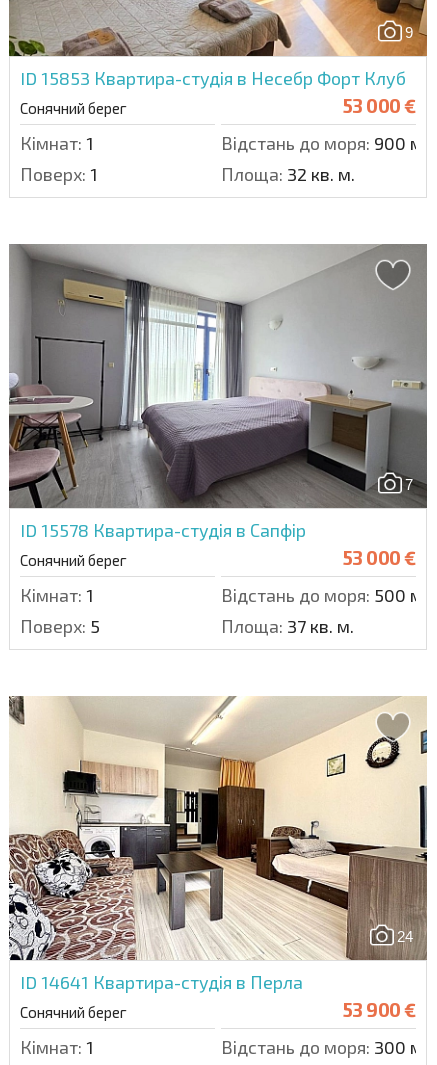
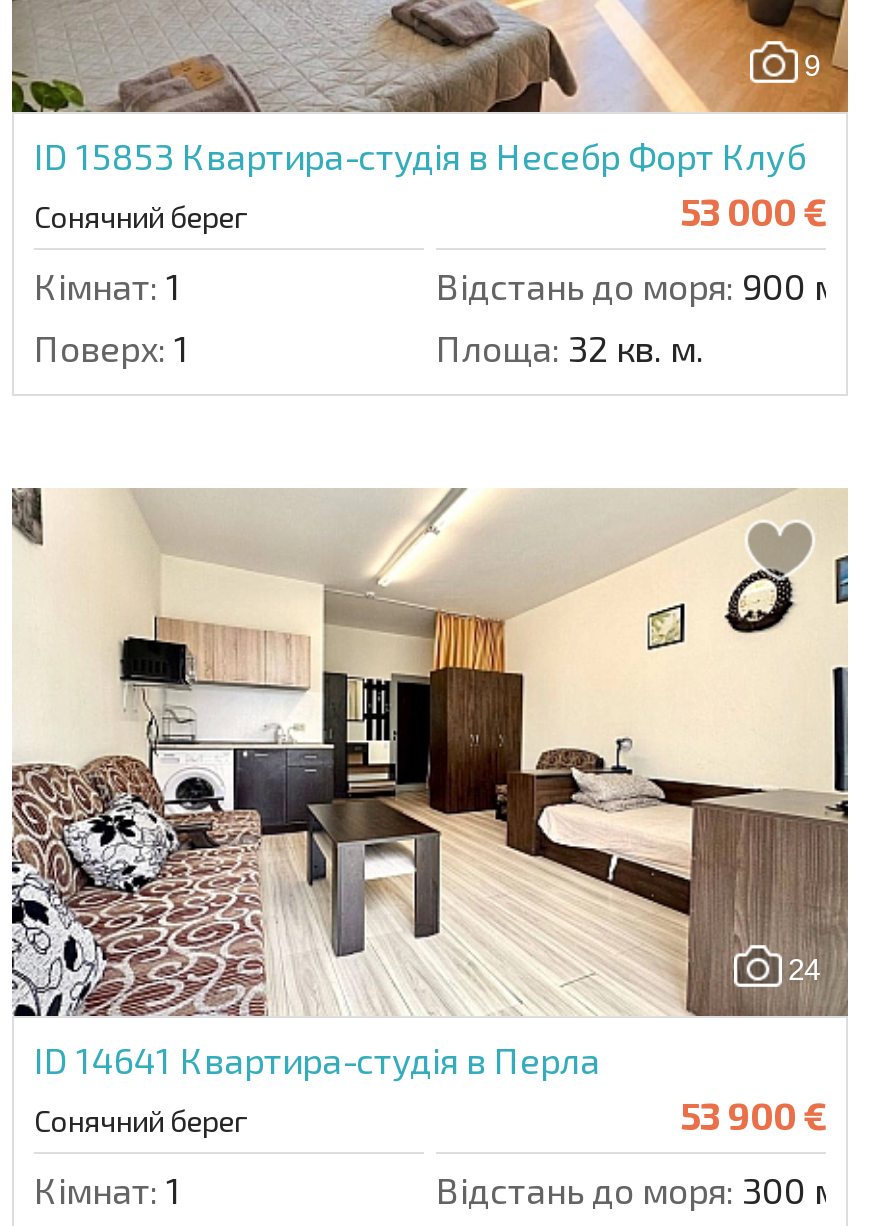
- [image]
- 7
- ID 15578 Квартира-студія в Сапфір
- Сонячний берег
- 53 000 €
- Кімнат: 1
- Відстань до моря: 500 м.
- Поверх: 5
- Площа: 37 кв. м.
